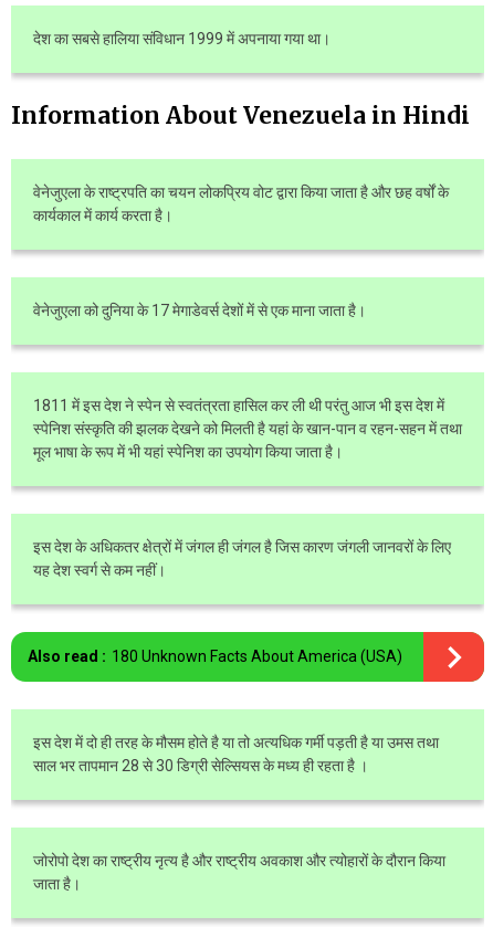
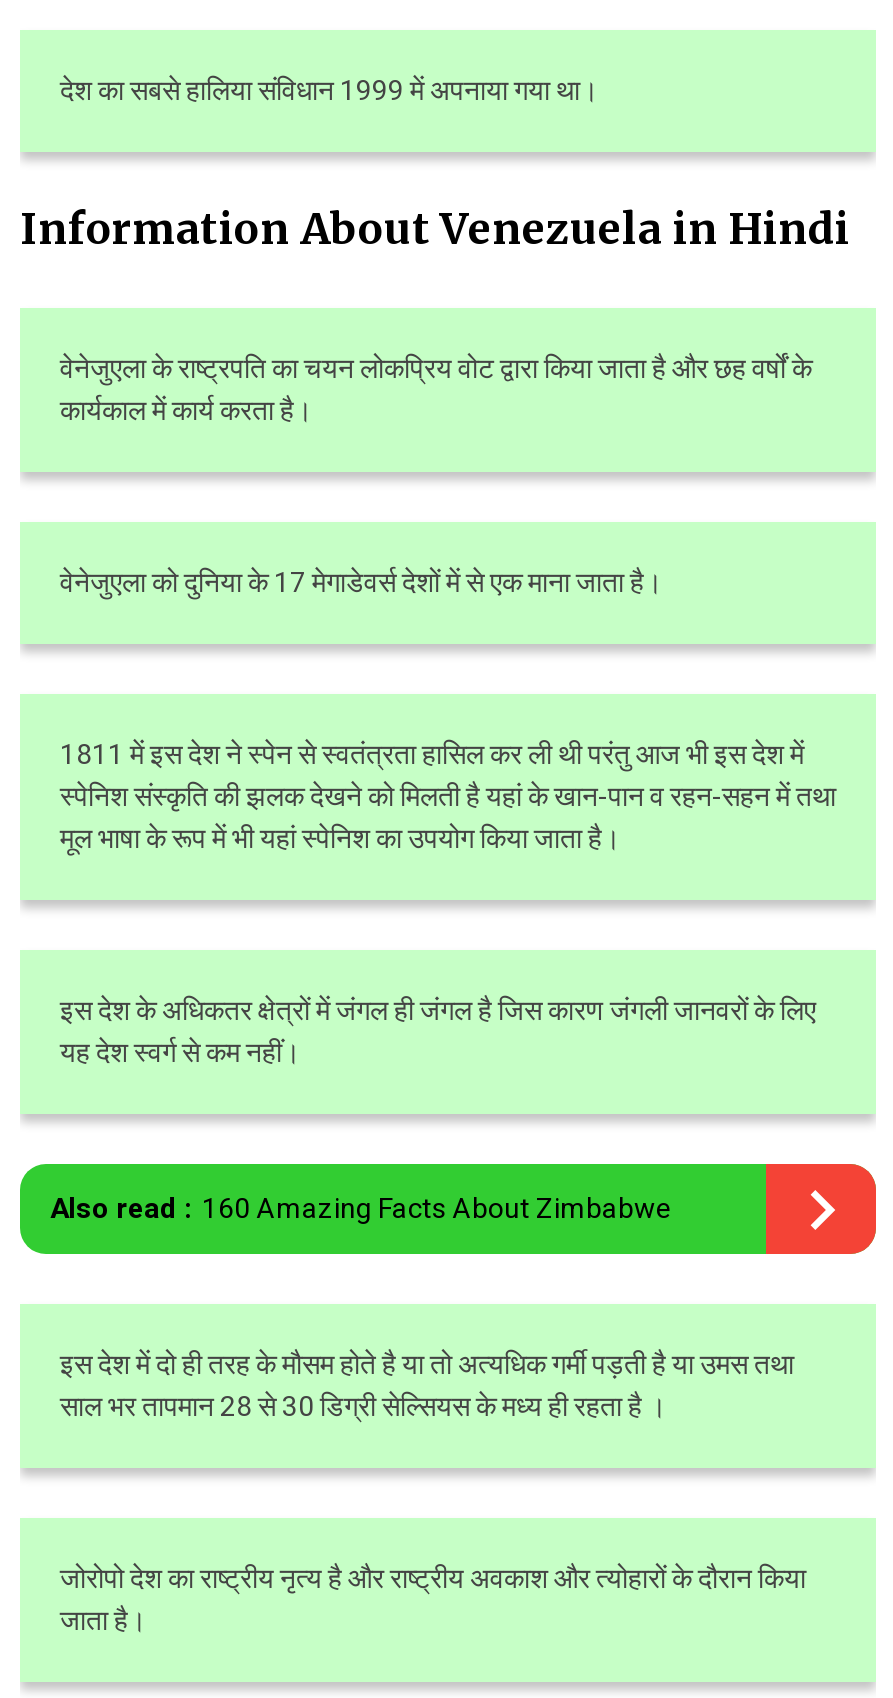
- Also read : 180 Unknown Facts About America (USA)
+ Also read : 160 Amazing Facts About Zimbabwe
